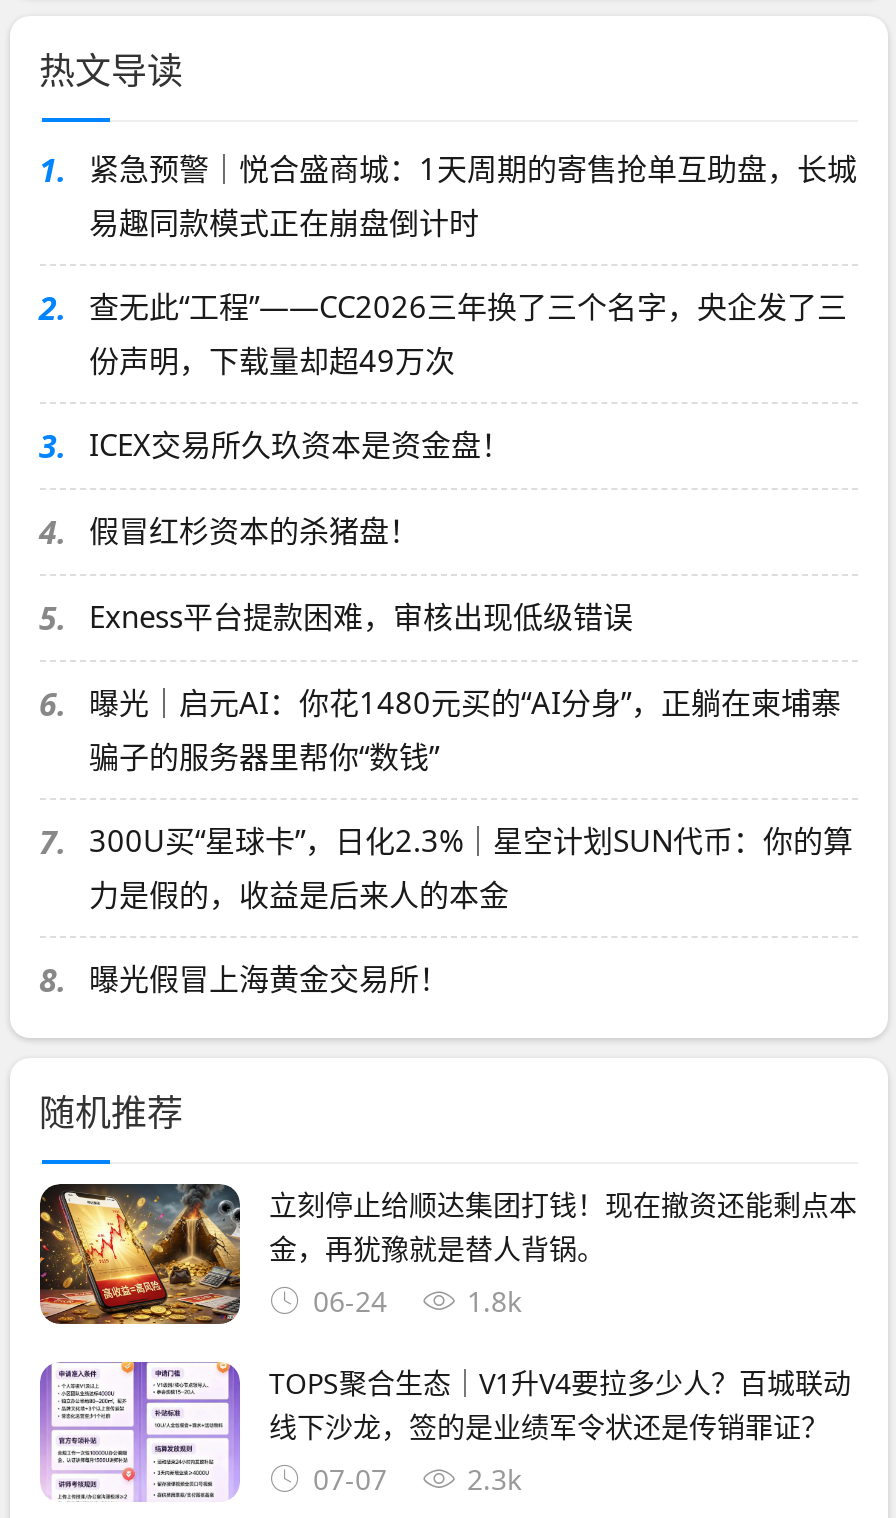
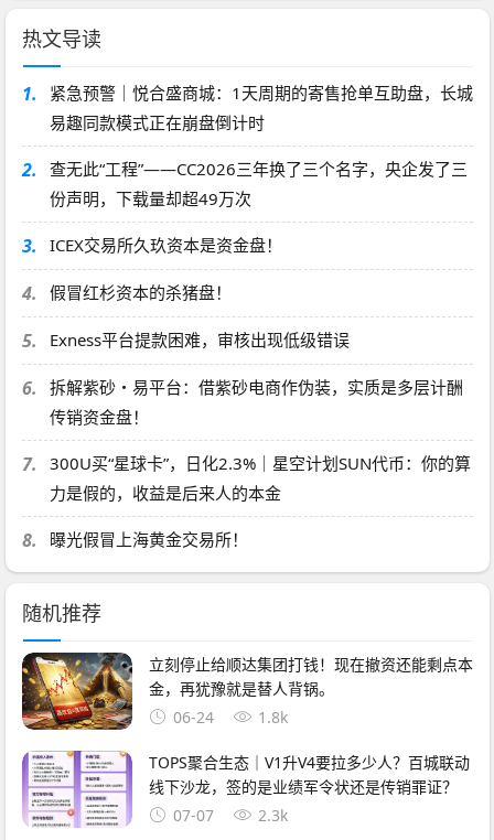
- 6. 曝光｜启元AI：你花1480元买的“AI分身”，正躺在柬埔寨
- 骗子的服务器里帮你“数钱”
+ 6. 拆解紫砂・易平台：借紫砂电商作伪装，实质是多层计酬
+ 传销资金盘！
